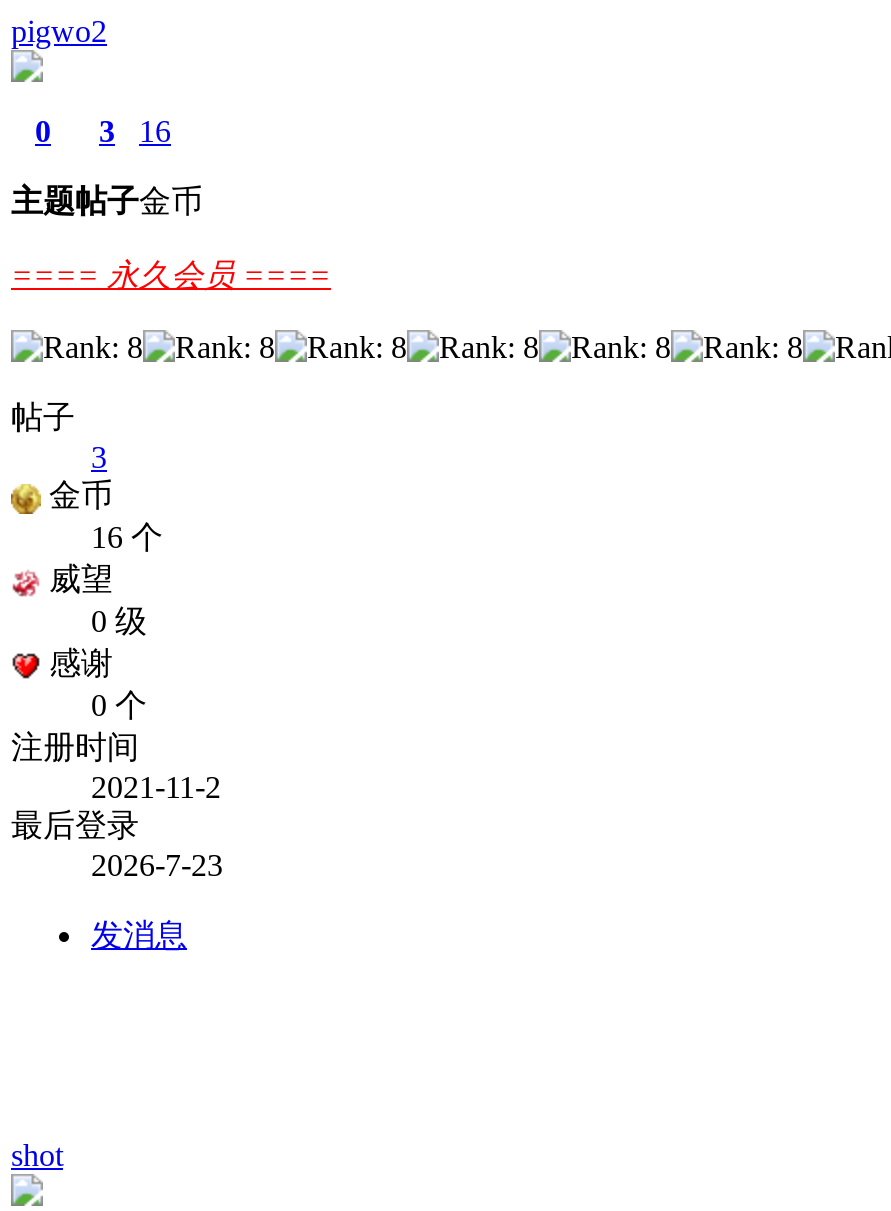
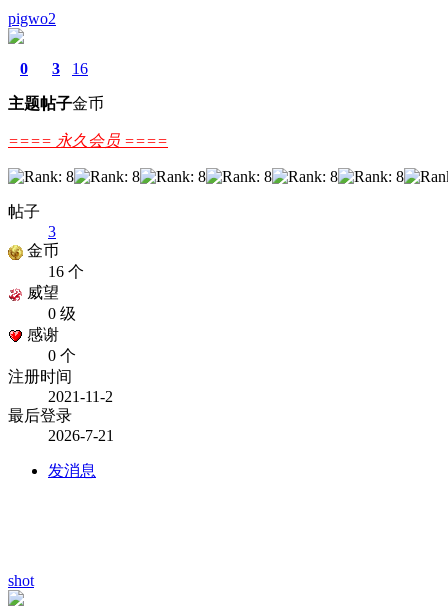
- 2026-7-23
+ 2026-7-21
